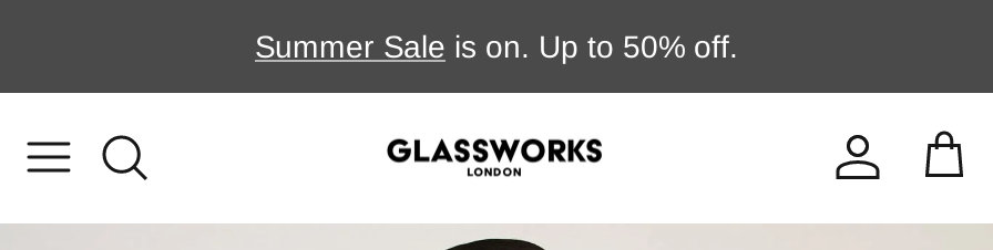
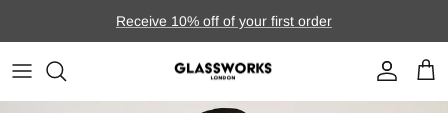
- Summer Sale is on. Up to 50% off.
+ Receive 10% off of your first order
